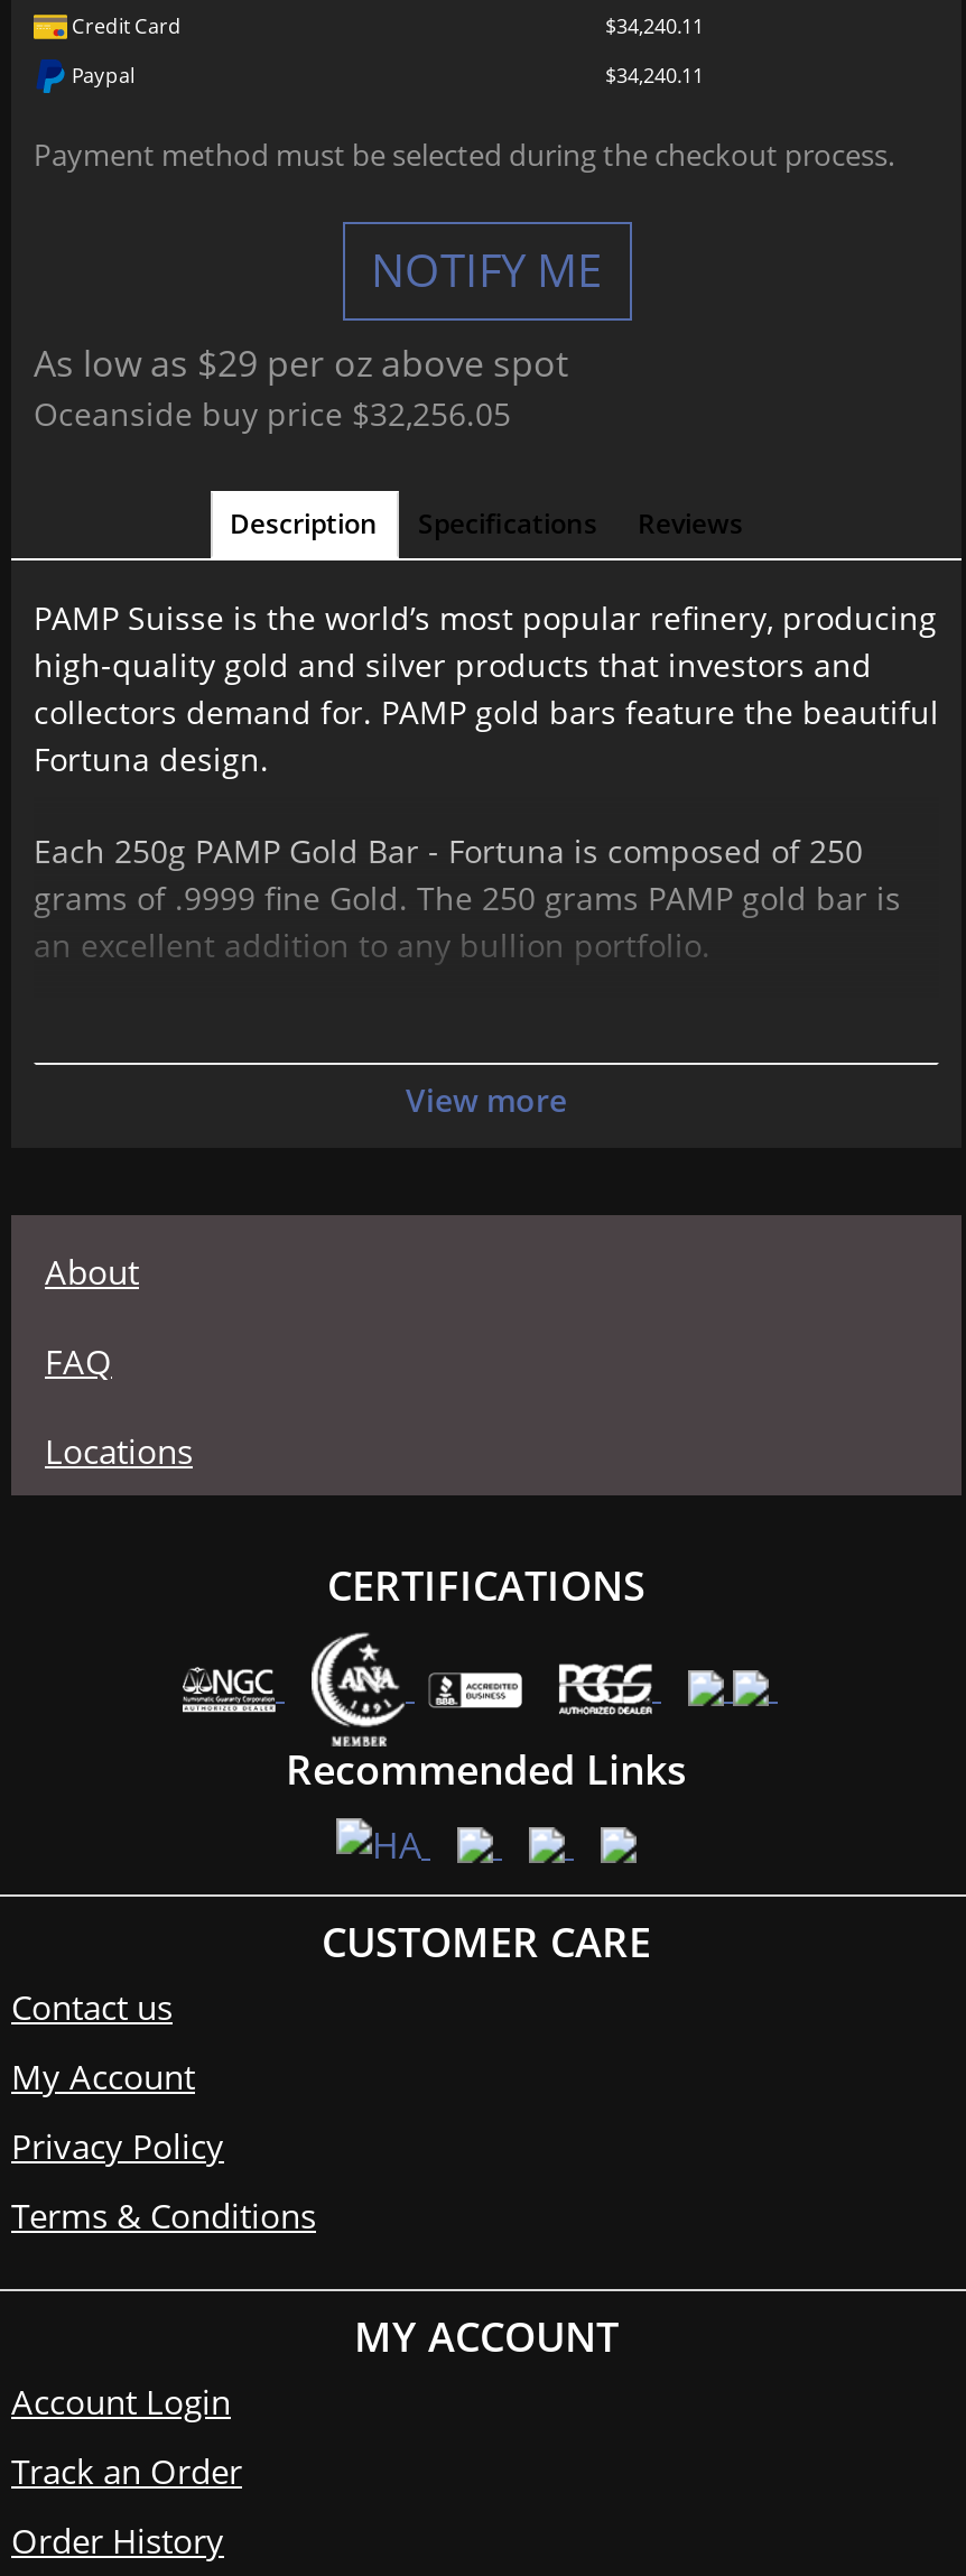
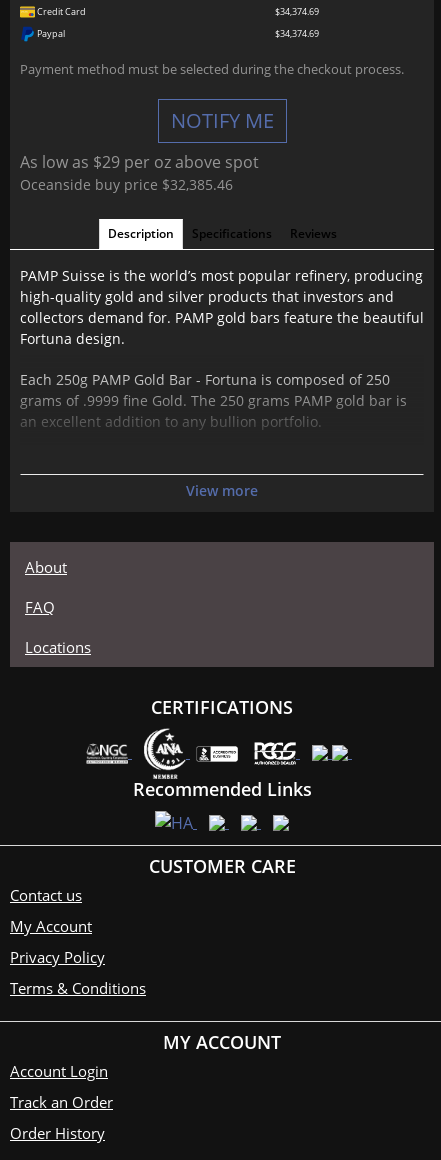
- $34,240.11
+ $34,374.69

- $34,240.11
+ $34,374.69

- Oceanside buy price $32,256.05
+ Oceanside buy price $32,385.46
